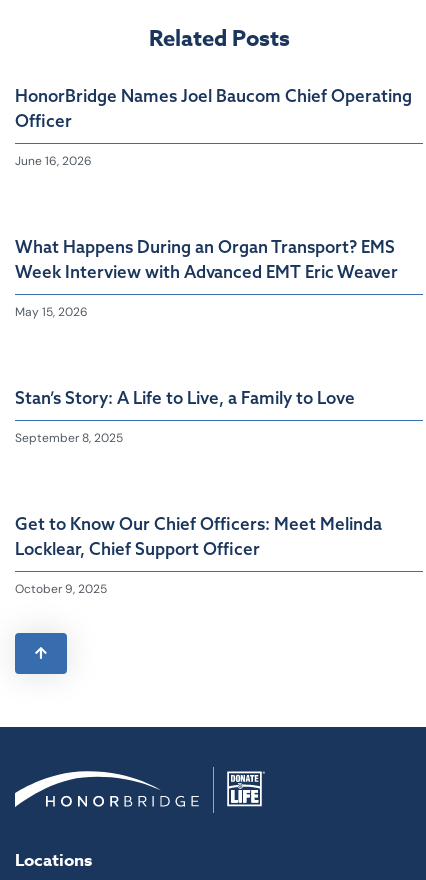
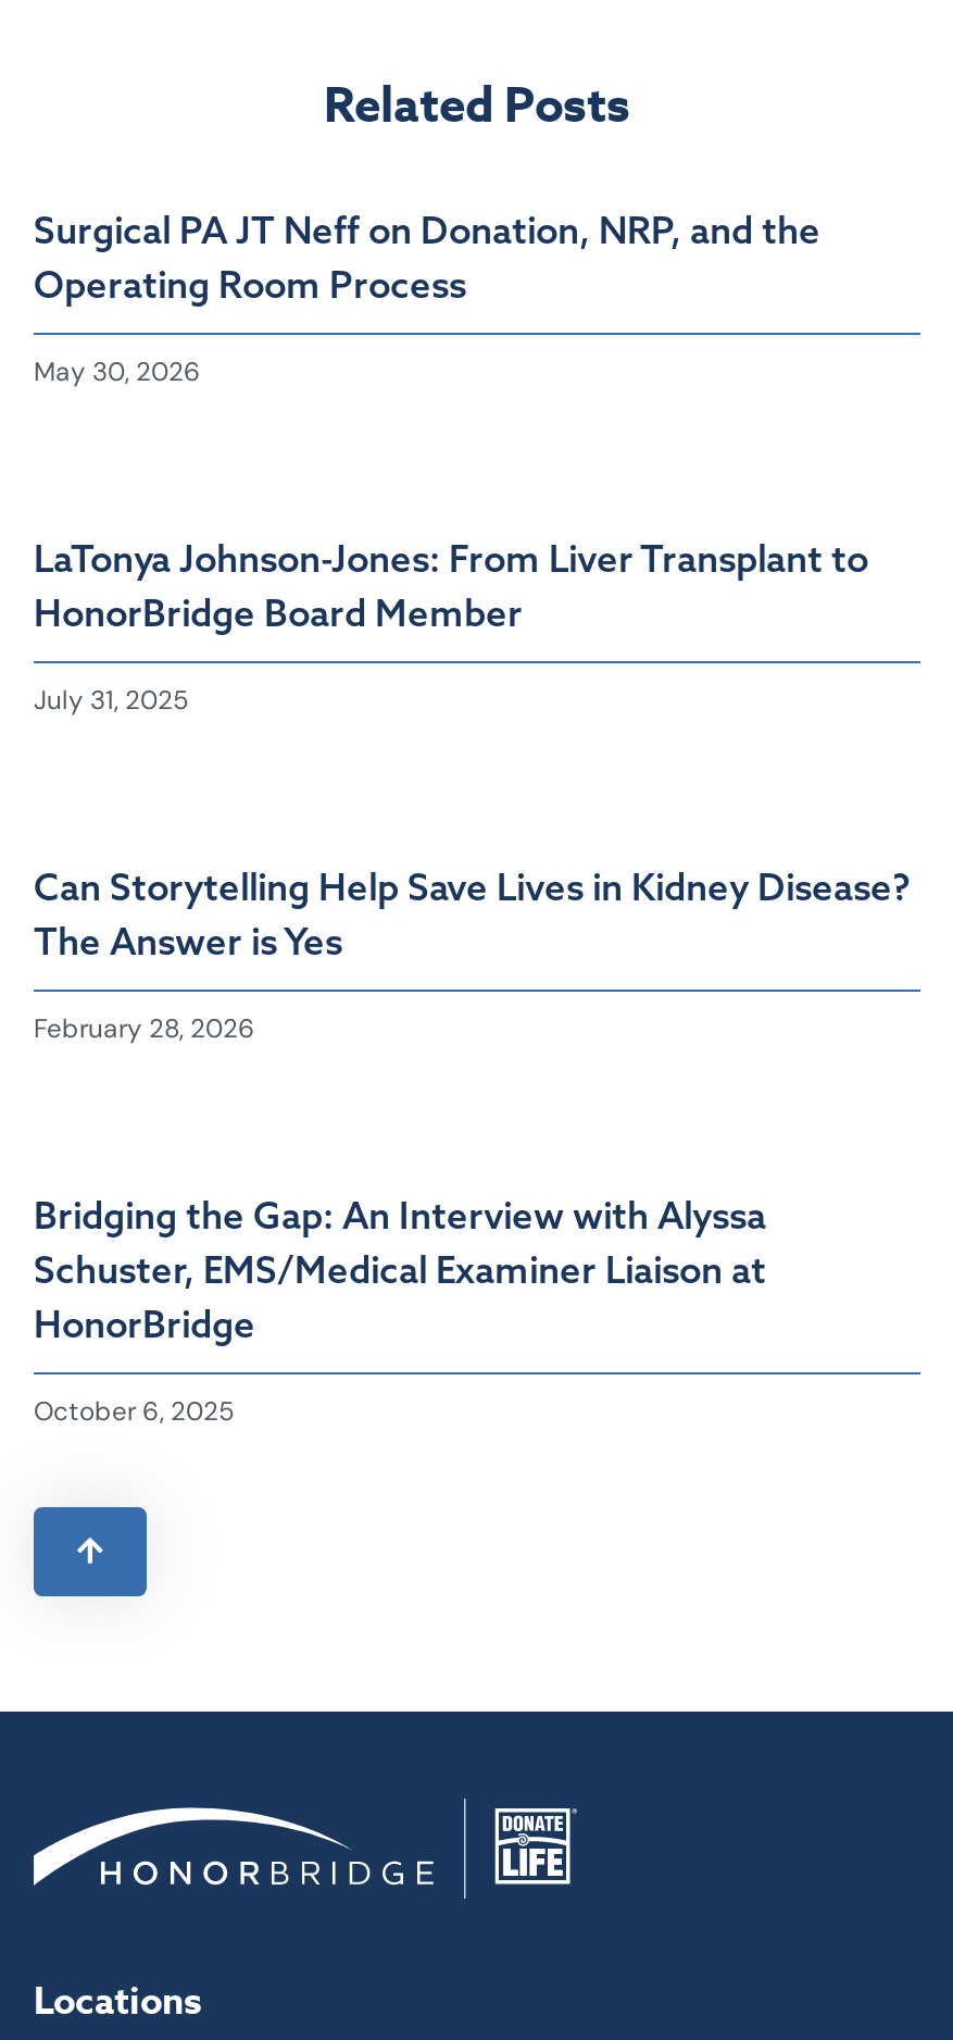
- HonorBridge Names Joel Baucom Chief Operating
- Officer
+ Surgical PA JT Neff on Donation, NRP, and the
+ Operating Room Process

- June 16, 2026
+ May 30, 2026

- What Happens During an Organ Transport? EMS
- Week Interview with Advanced EMT Eric Weaver
+ LaTonya Johnson-Jones: From Liver Transplant to
+ HonorBridge Board Member

- May 15, 2026
+ July 31, 2025

- Stan’s Story: A Life to Live, a Family to Love
+ Can Storytelling Help Save Lives in Kidney Disease?
+ The Answer is Yes

- September 8, 2025
+ February 28, 2026

- Get to Know Our Chief Officers: Meet Melinda
- Locklear, Chief Support Officer
+ Bridging the Gap: An Interview with Alyssa
+ Schuster, EMS/Medical Examiner Liaison at
+ HonorBridge

- October 9, 2025
+ October 6, 2025
